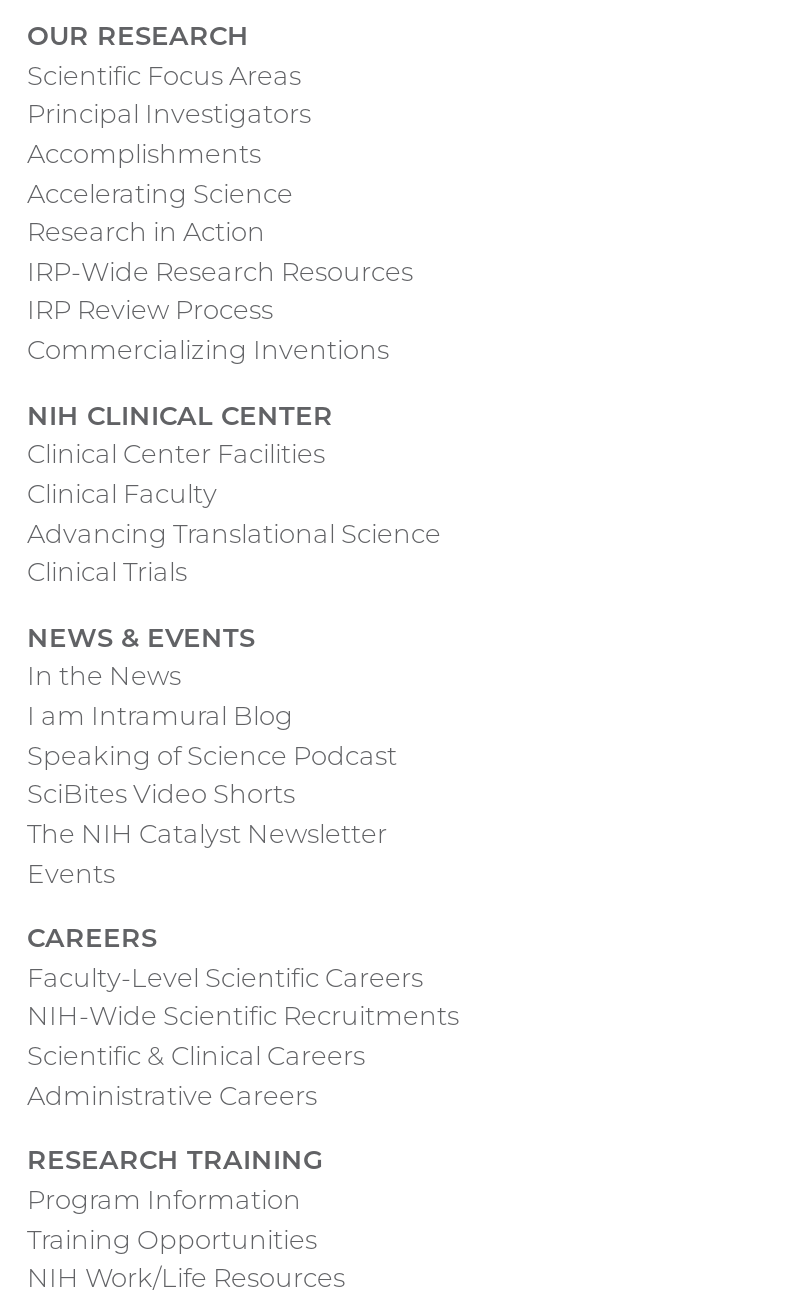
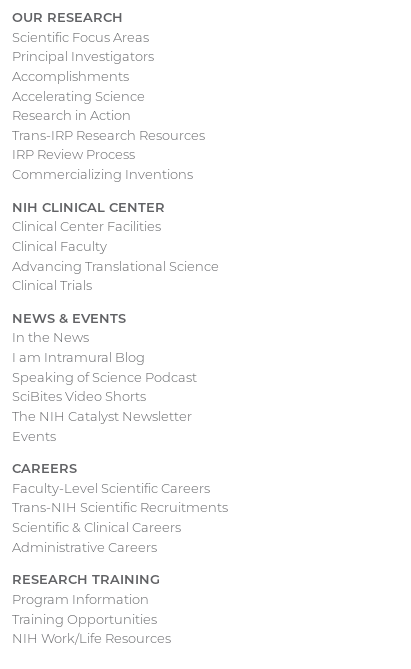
- IRP-Wide Research Resources
+ Trans-IRP Research Resources

- NIH-Wide Scientific Recruitments
+ Trans-NIH Scientific Recruitments
